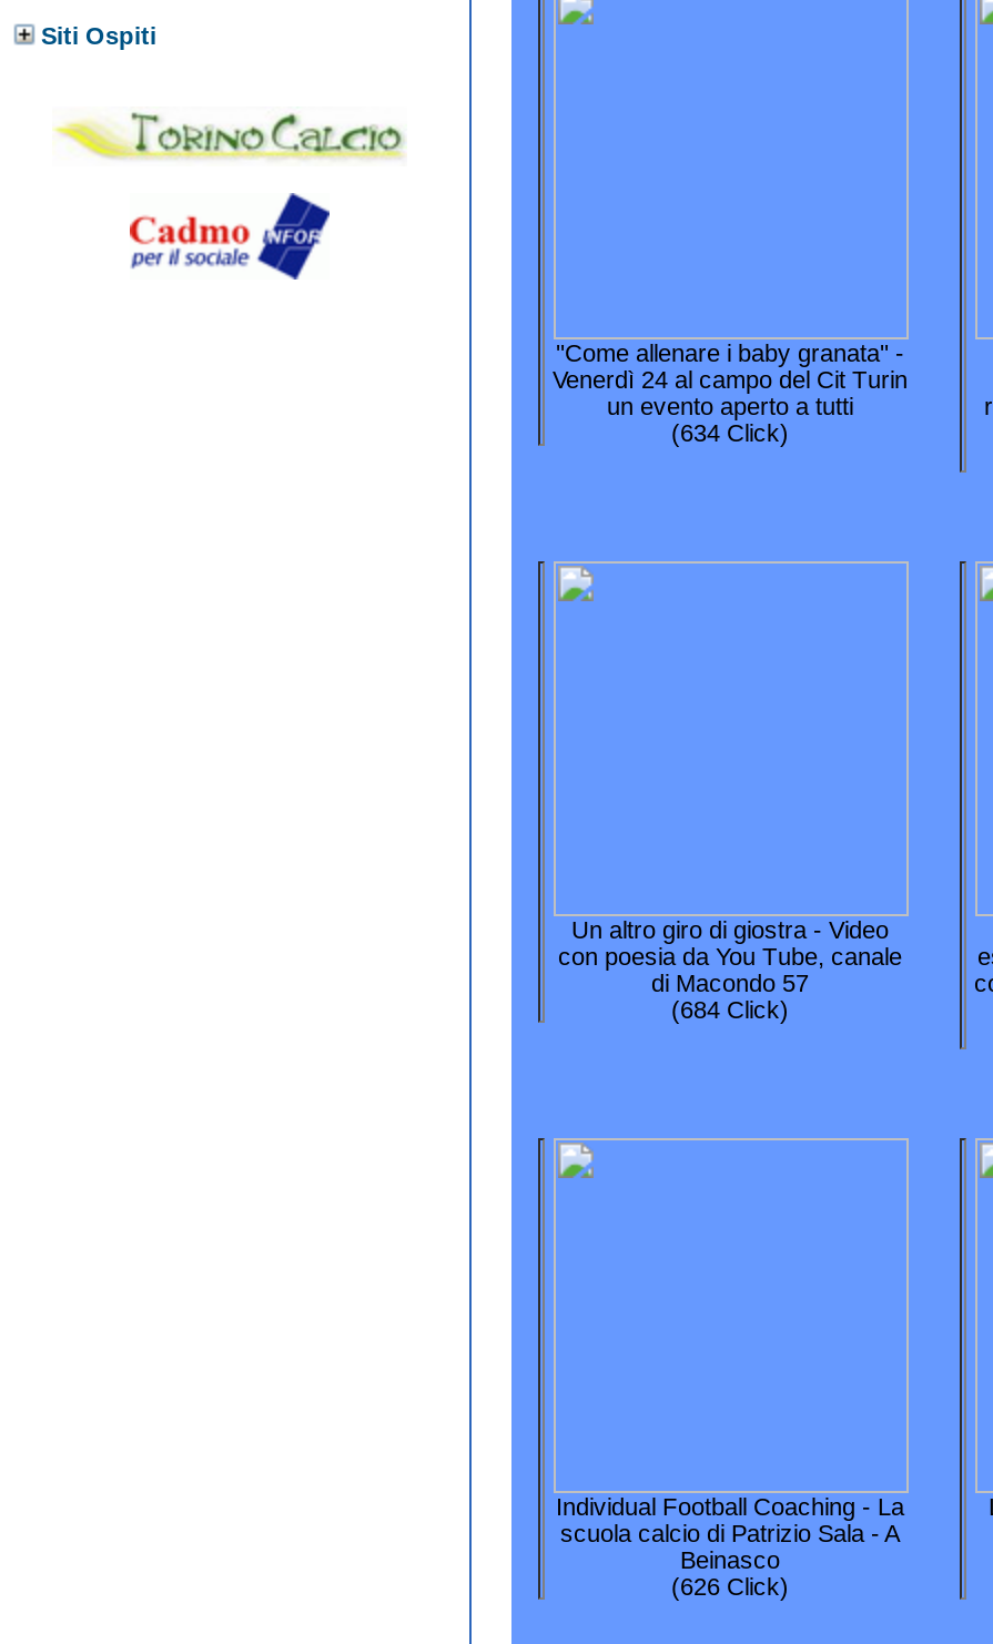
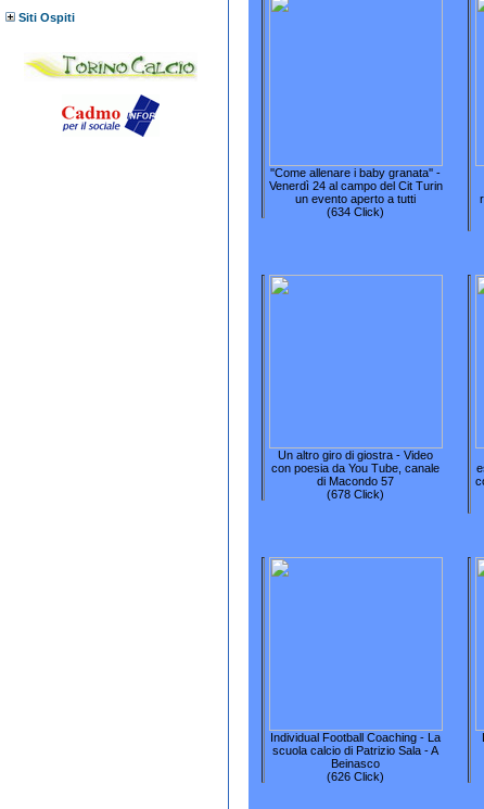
- (684 Click)
+ (678 Click)
